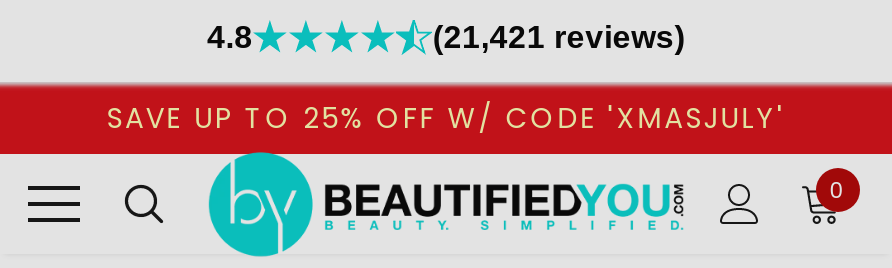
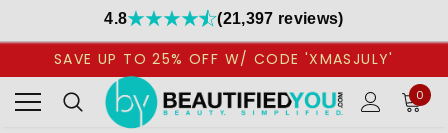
- (21,421 reviews)
+ (21,397 reviews)
